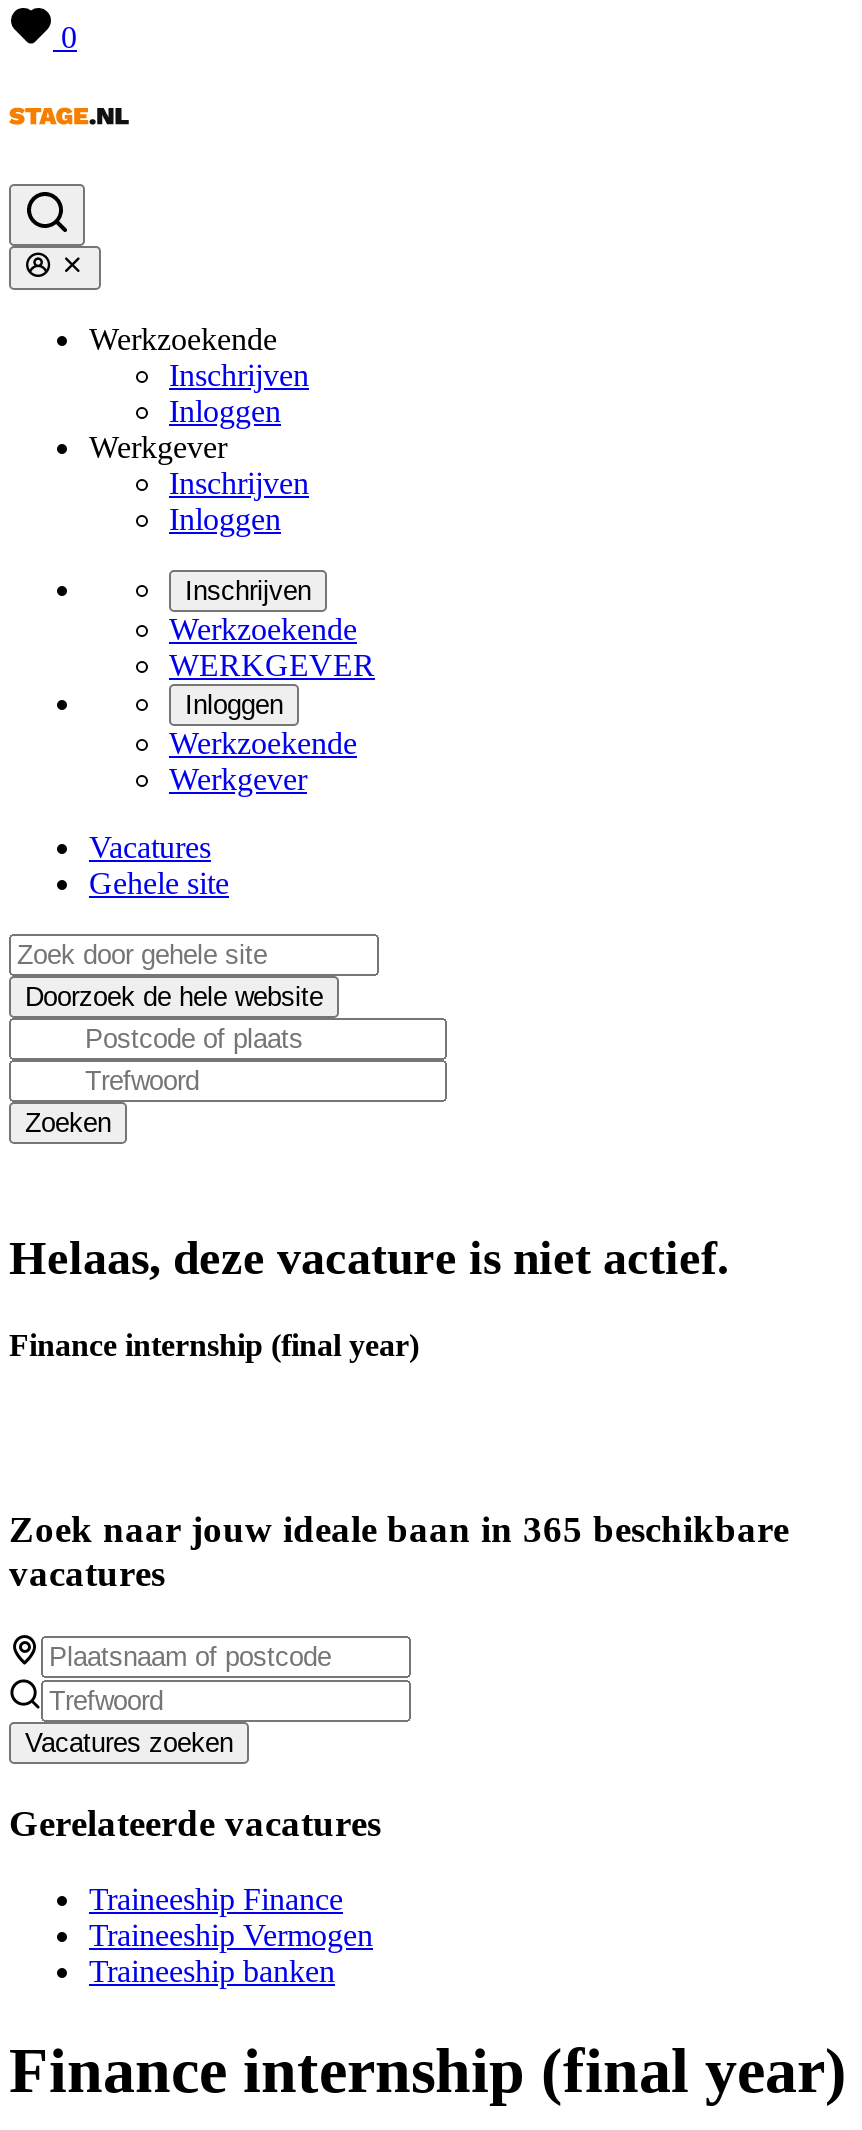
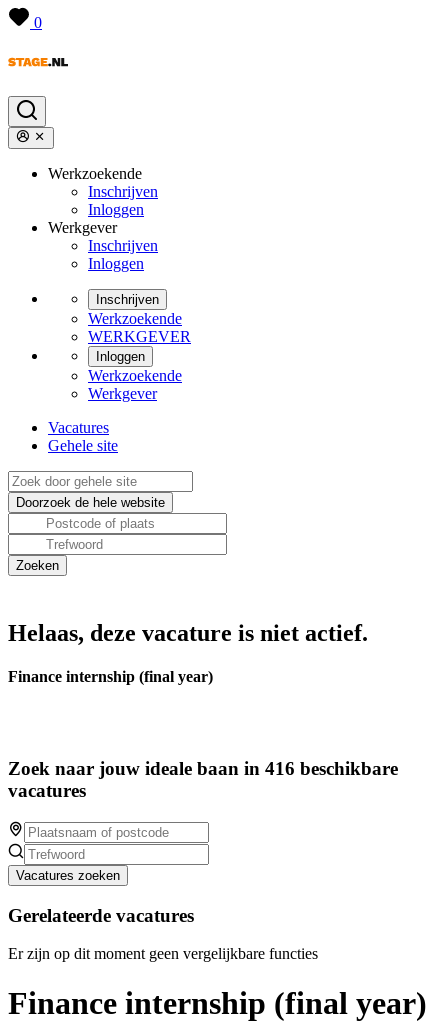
- Zoek naar jouw ideale baan in 365 beschikbare
+ Zoek naar jouw ideale baan in 416 beschikbare

- Traineeship Finance
- Traineeship Vermogen
- Traineeship banken
+ Er zijn op dit moment geen vergelijkbare functies
